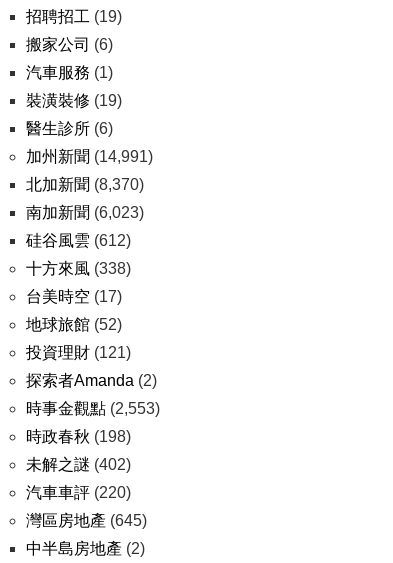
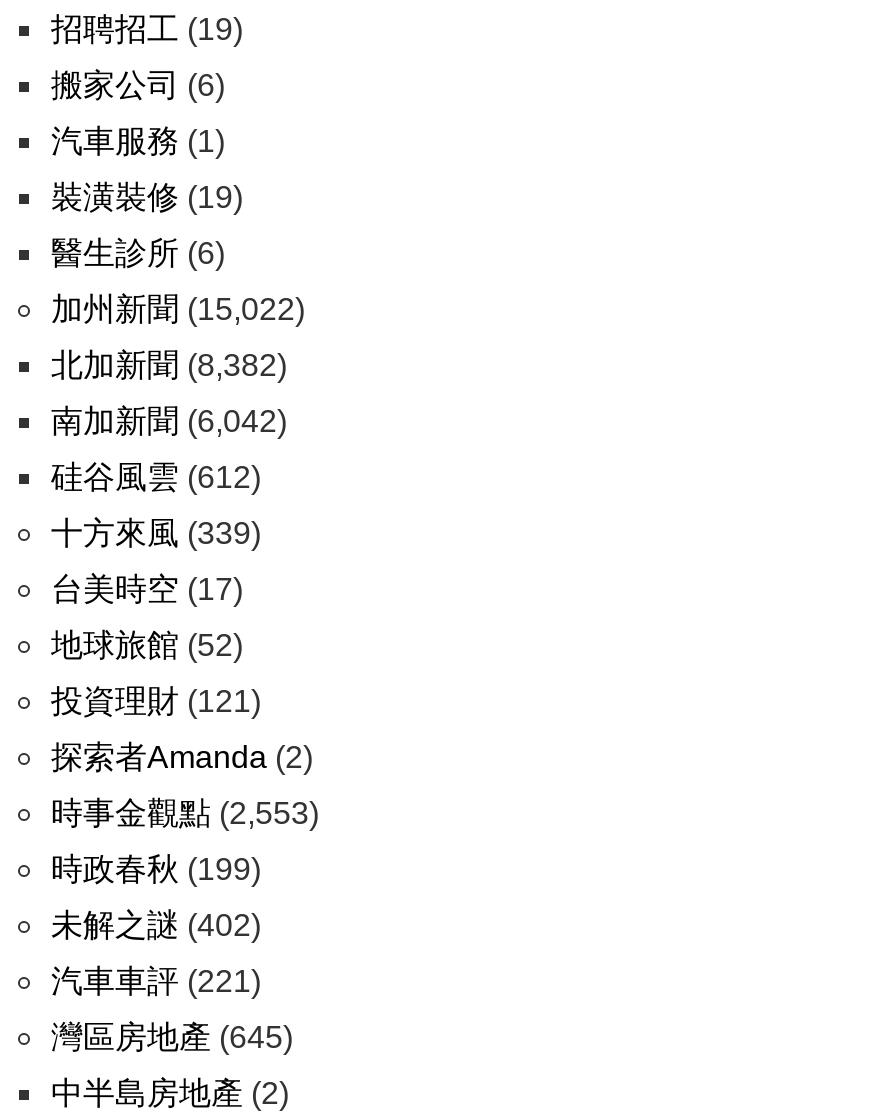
- 加州新聞(14,991)
+ 加州新聞(15,022)

- 北加新聞(8,370)
+ 北加新聞(8,382)

- 南加新聞(6,023)
+ 南加新聞(6,042)

- 十方來風(338)
+ 十方來風(339)

- 時政春秋(198)
+ 時政春秋(199)

- 汽車車評(220)
+ 汽車車評(221)
